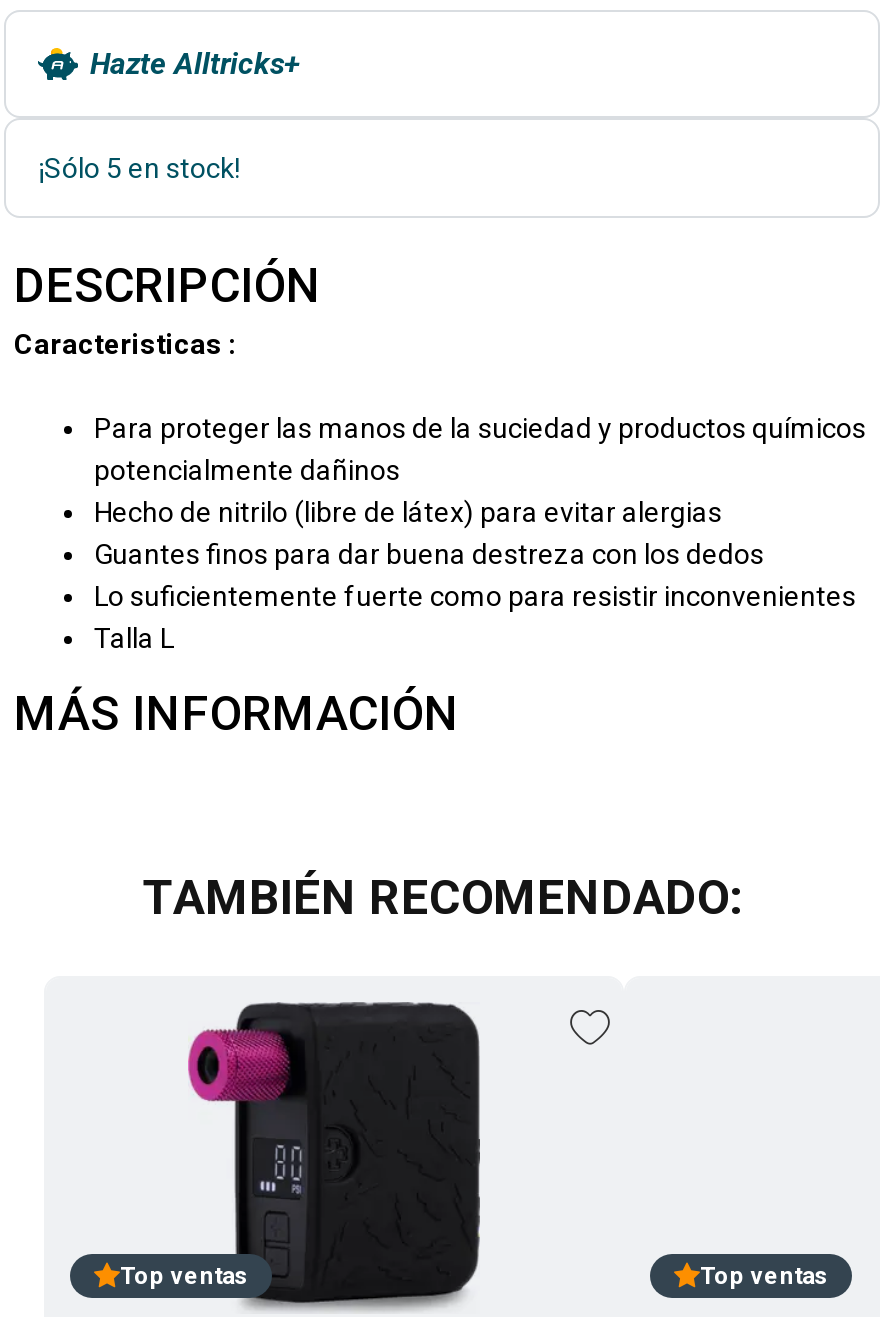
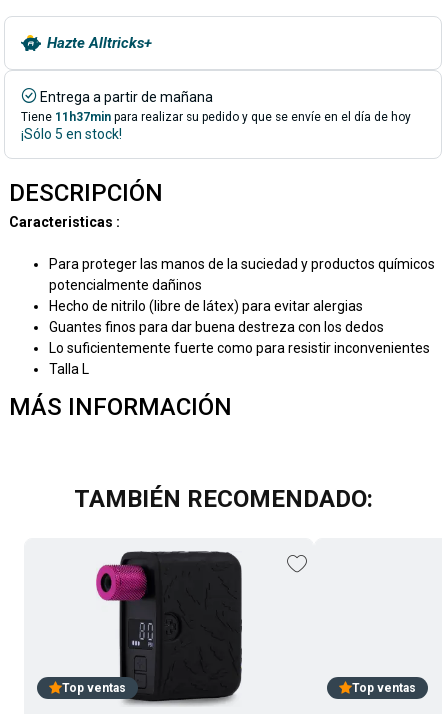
+ Entrega a partir de mañana
+ Tiene 11h37min para realizar su pedido y que se envíe en el día de hoy
